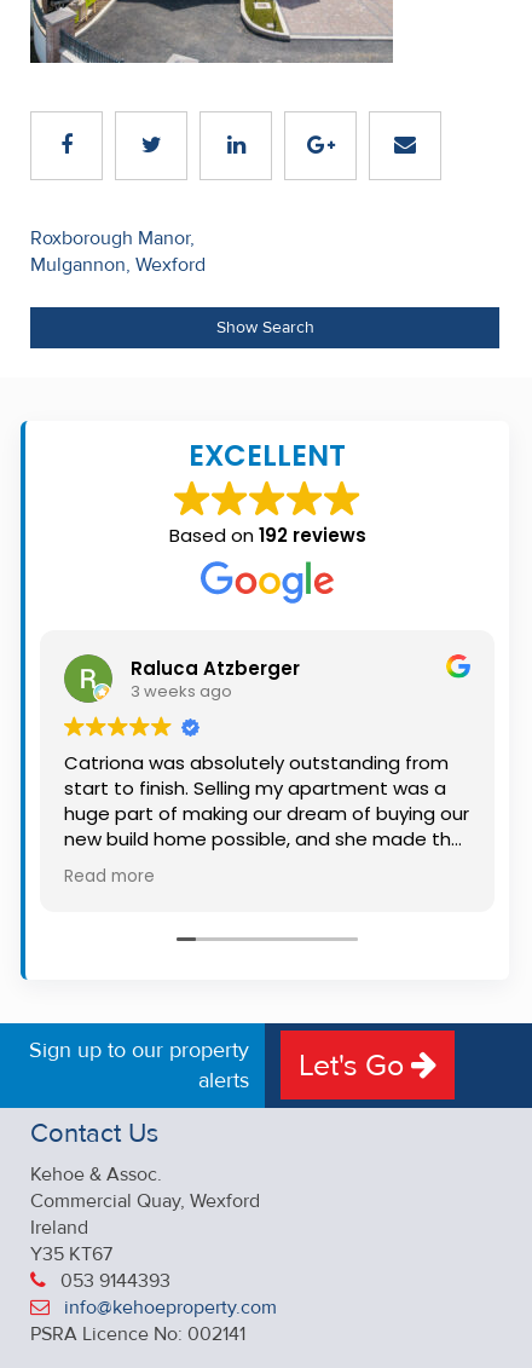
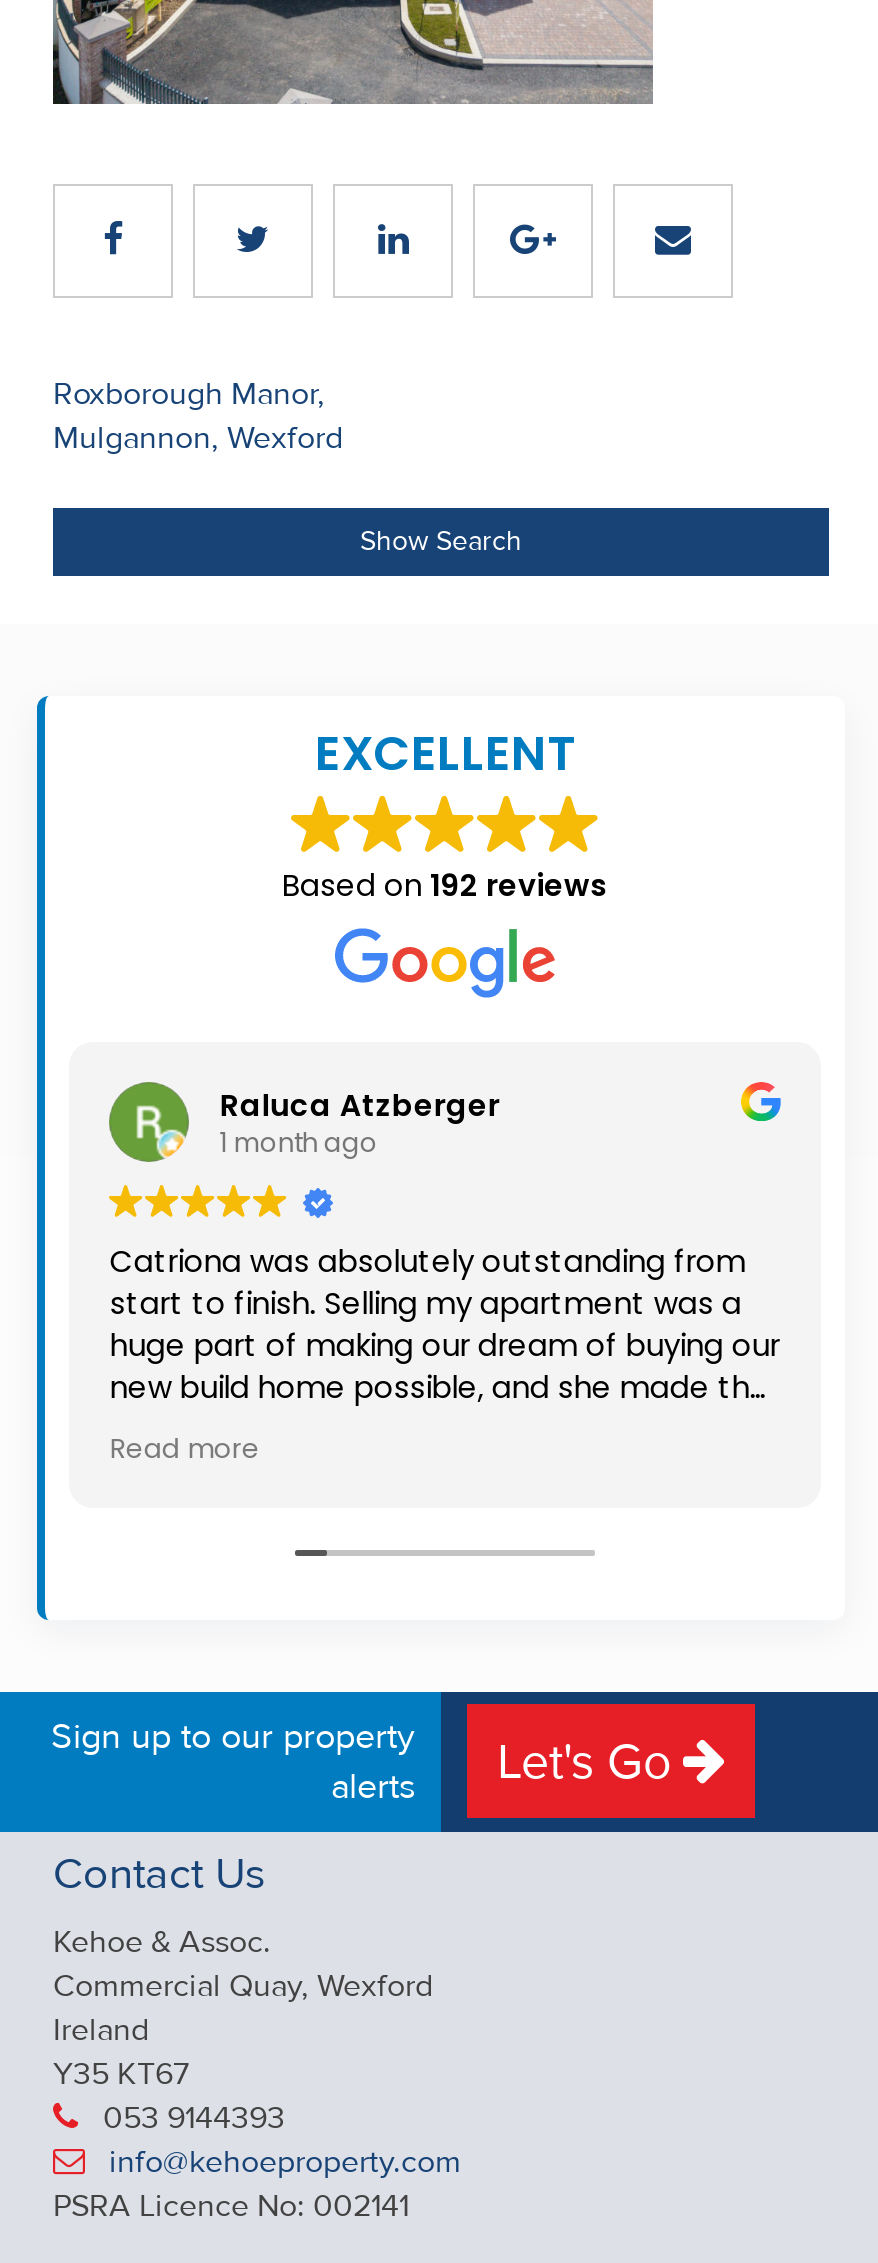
- 3 weeks ago
+ 1 month ago
